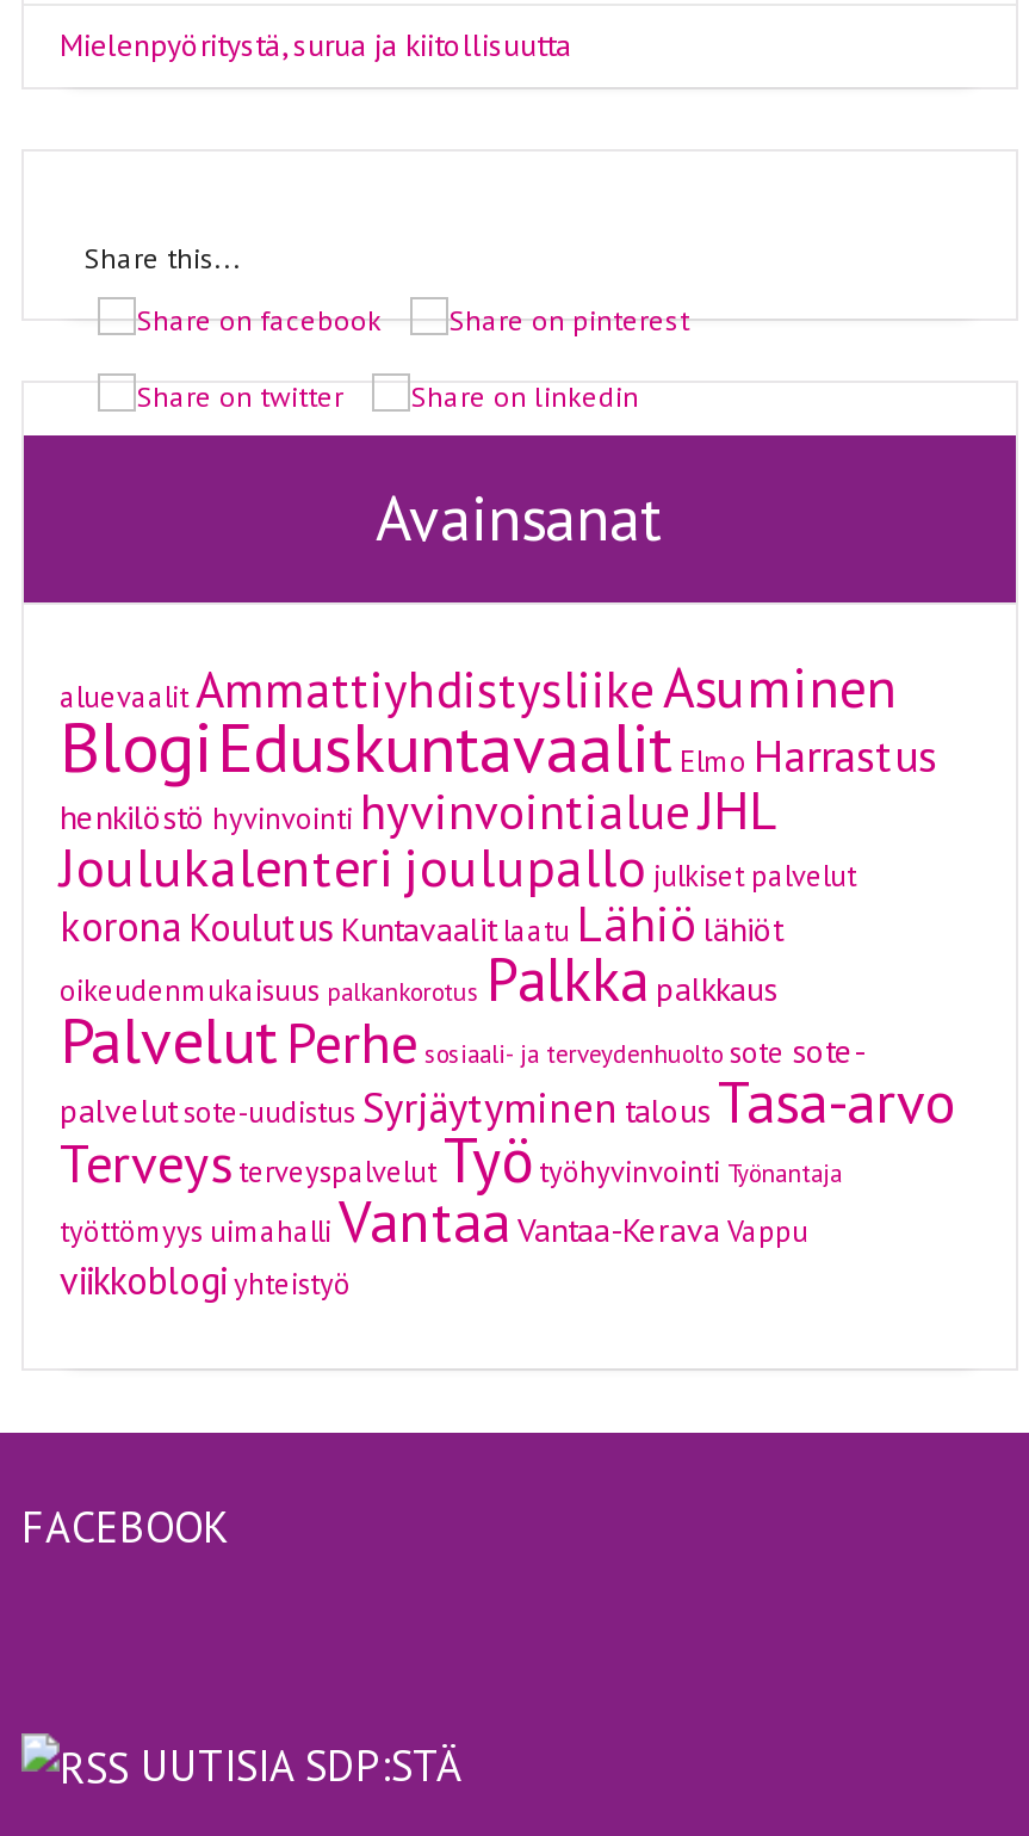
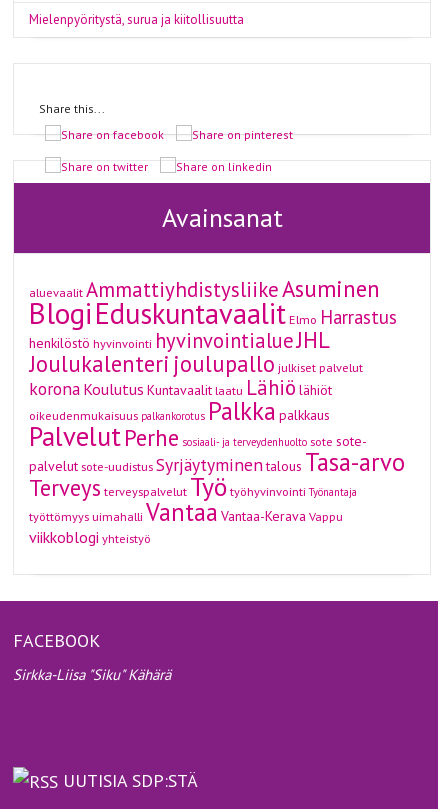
+ Sirkka-Liisa "Siku" Kähärä
